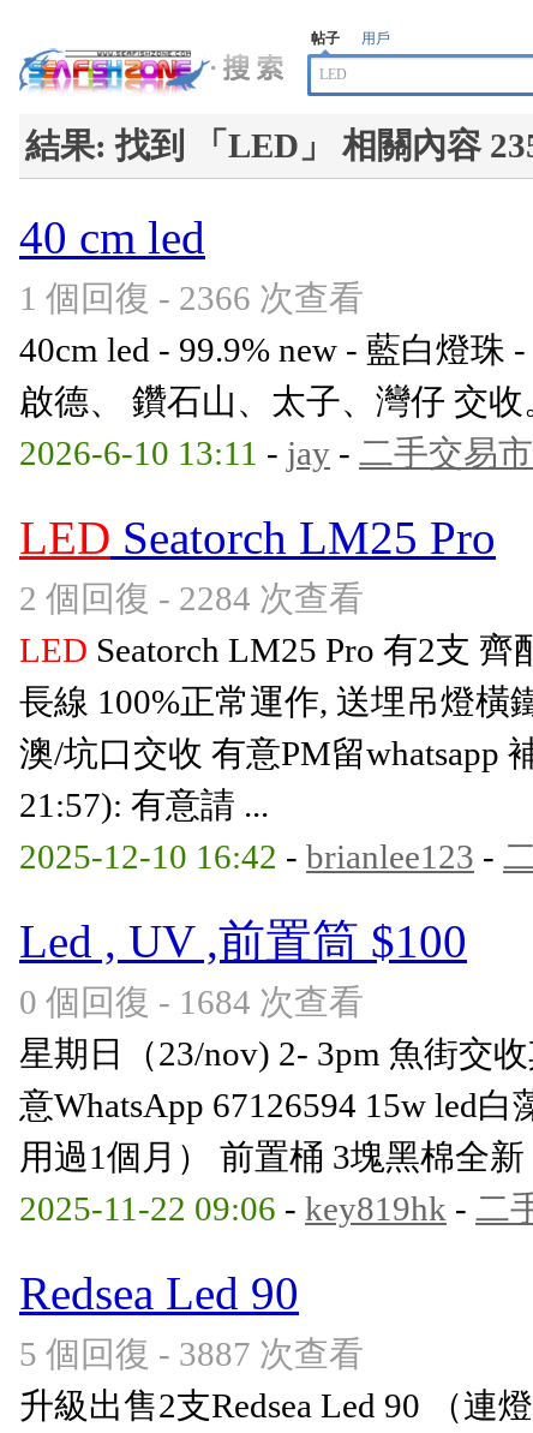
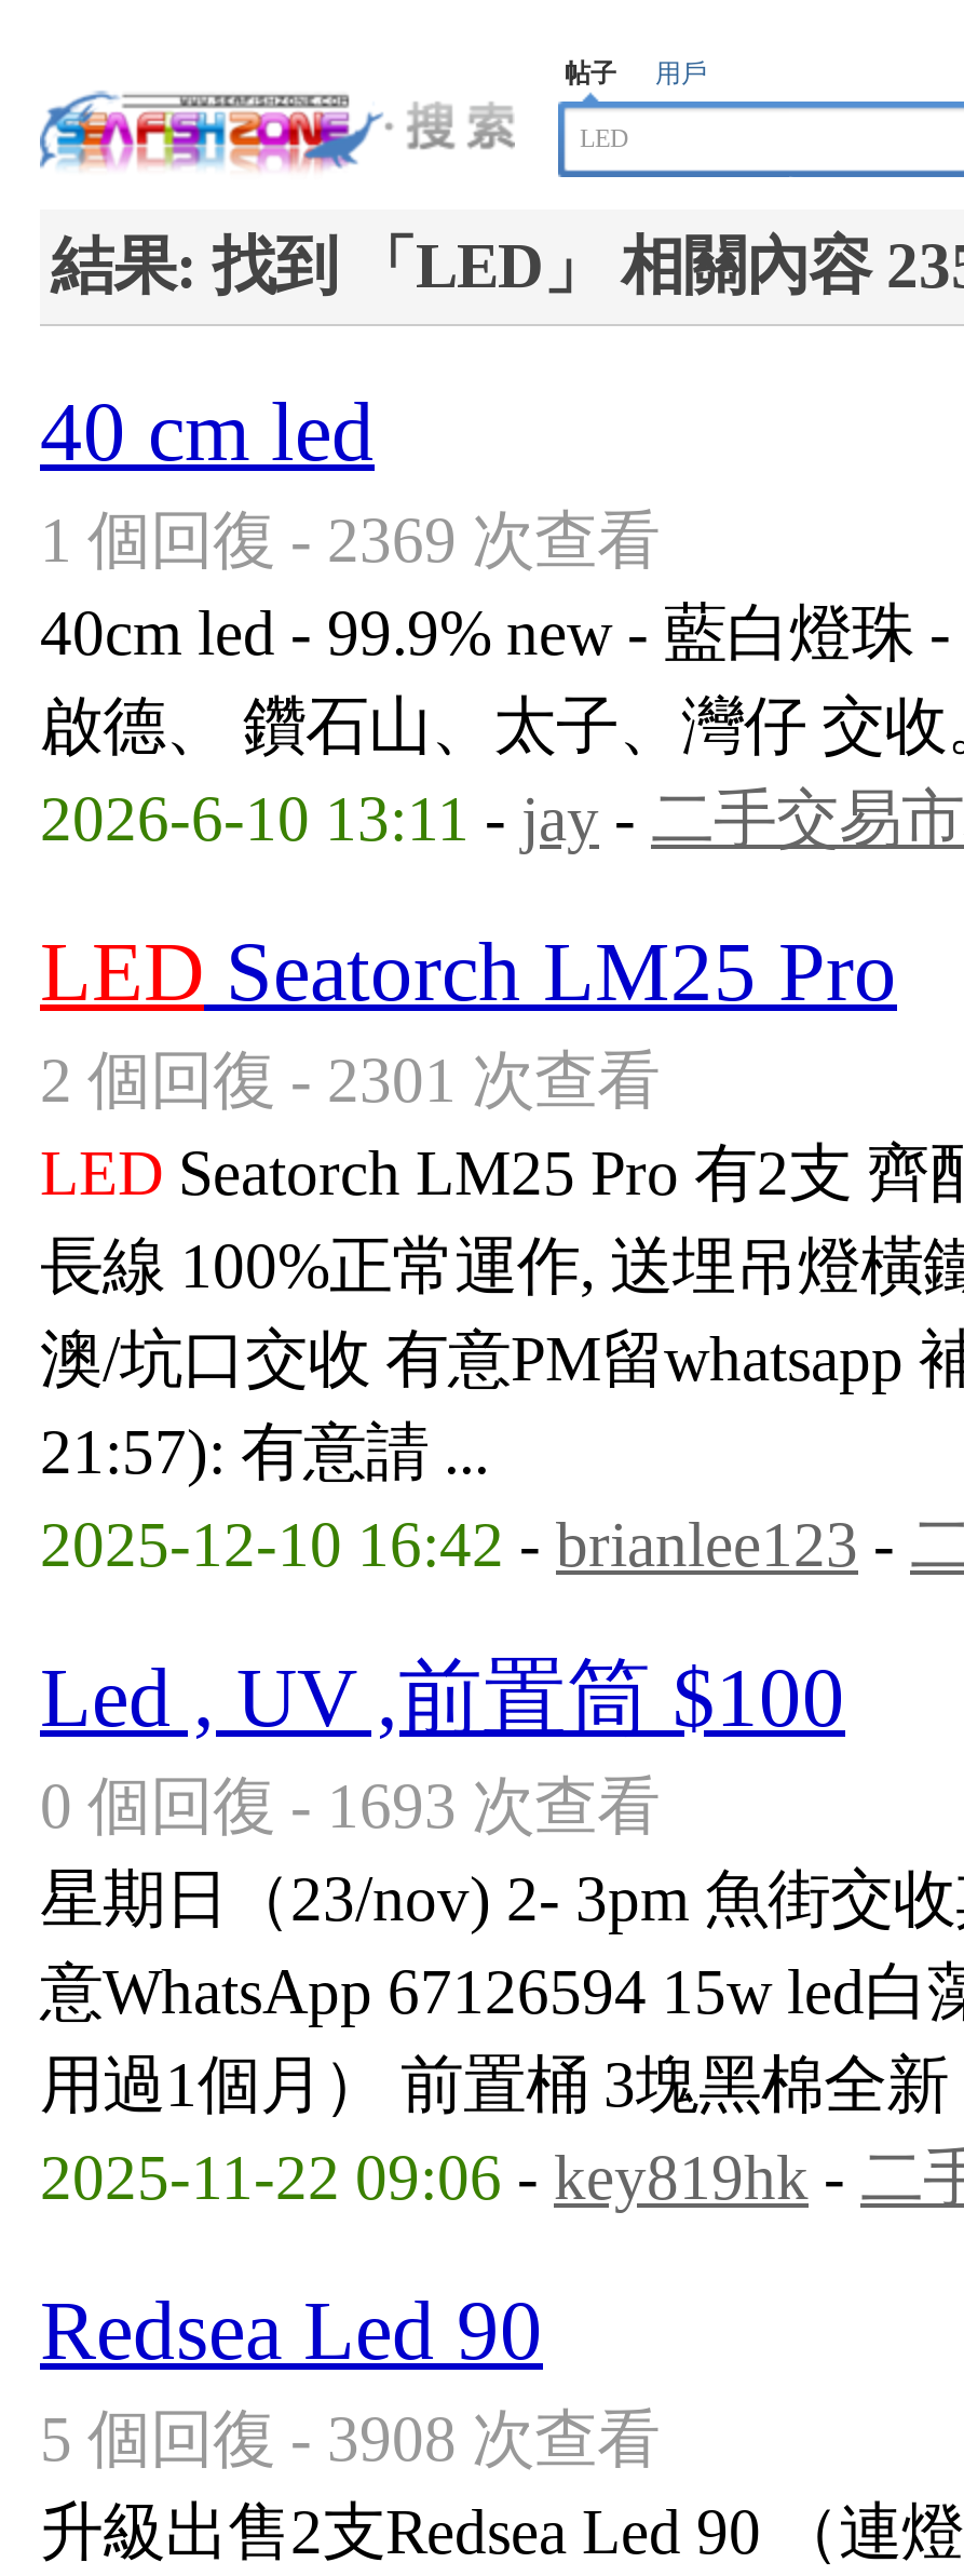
- 1 個回復 - 2366 次查看
+ 1 個回復 - 2369 次查看

- 2 個回復 - 2284 次查看
+ 2 個回復 - 2301 次查看

- 0 個回復 - 1684 次查看
+ 0 個回復 - 1693 次查看

- 5 個回復 - 3887 次查看
+ 5 個回復 - 3908 次查看
